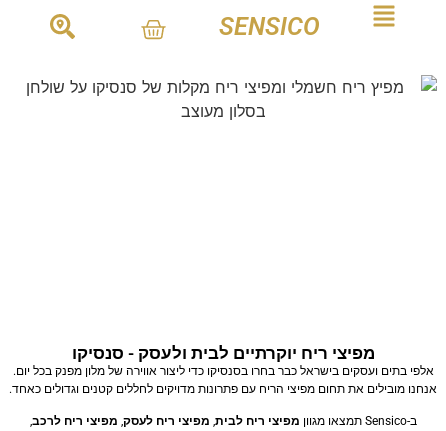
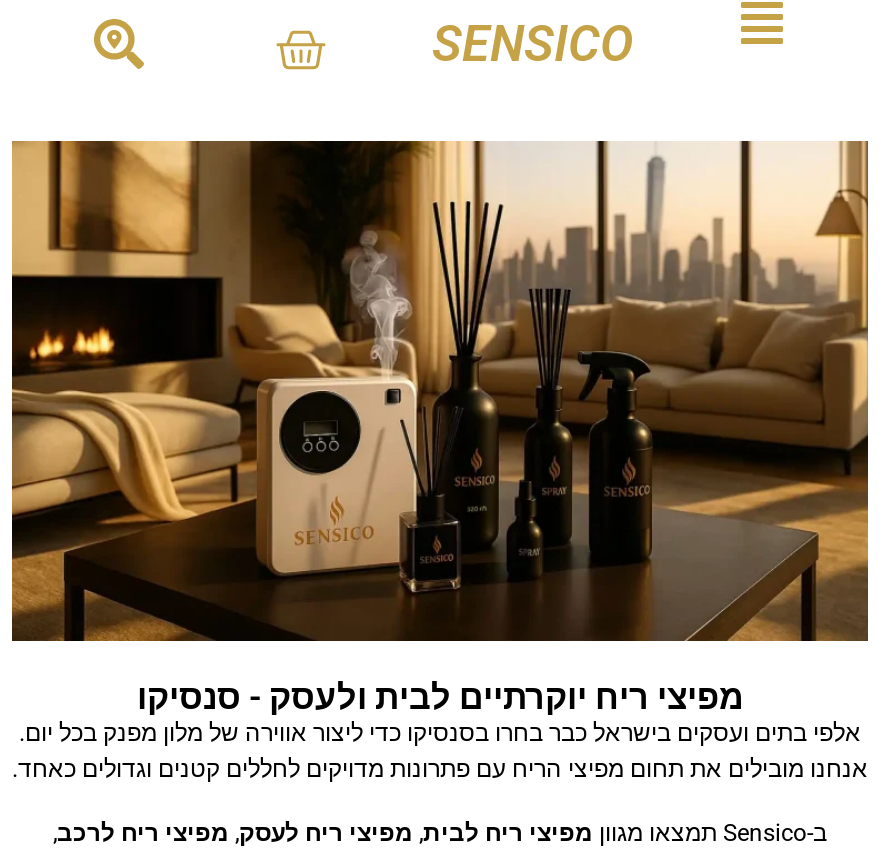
+ [image]
